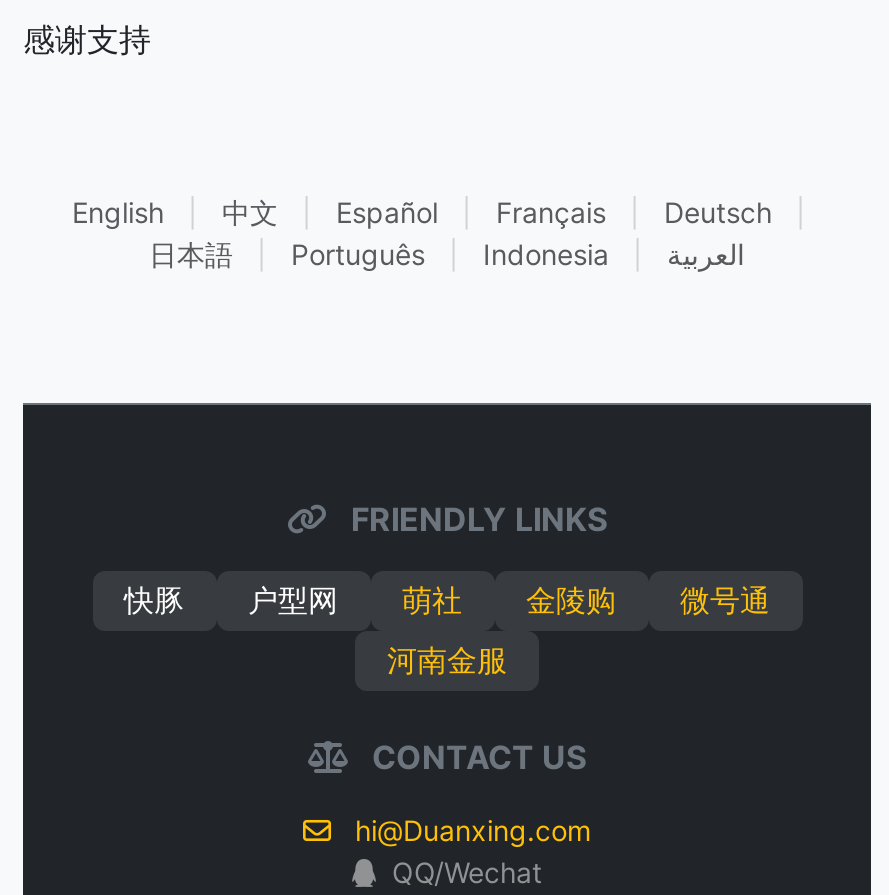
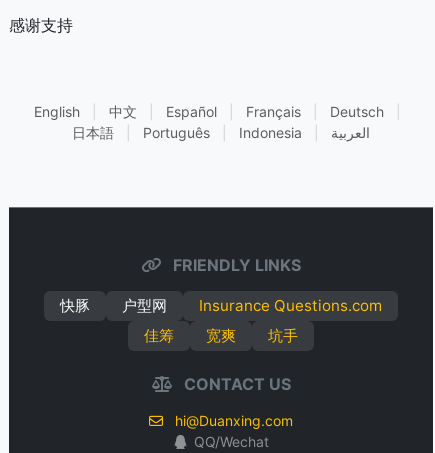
- 萌社
- 金陵购
- 微号通
+ Insurance Questions.com

- 河南金服
+ 佳筹
+ 宽爽
+ 坑手
